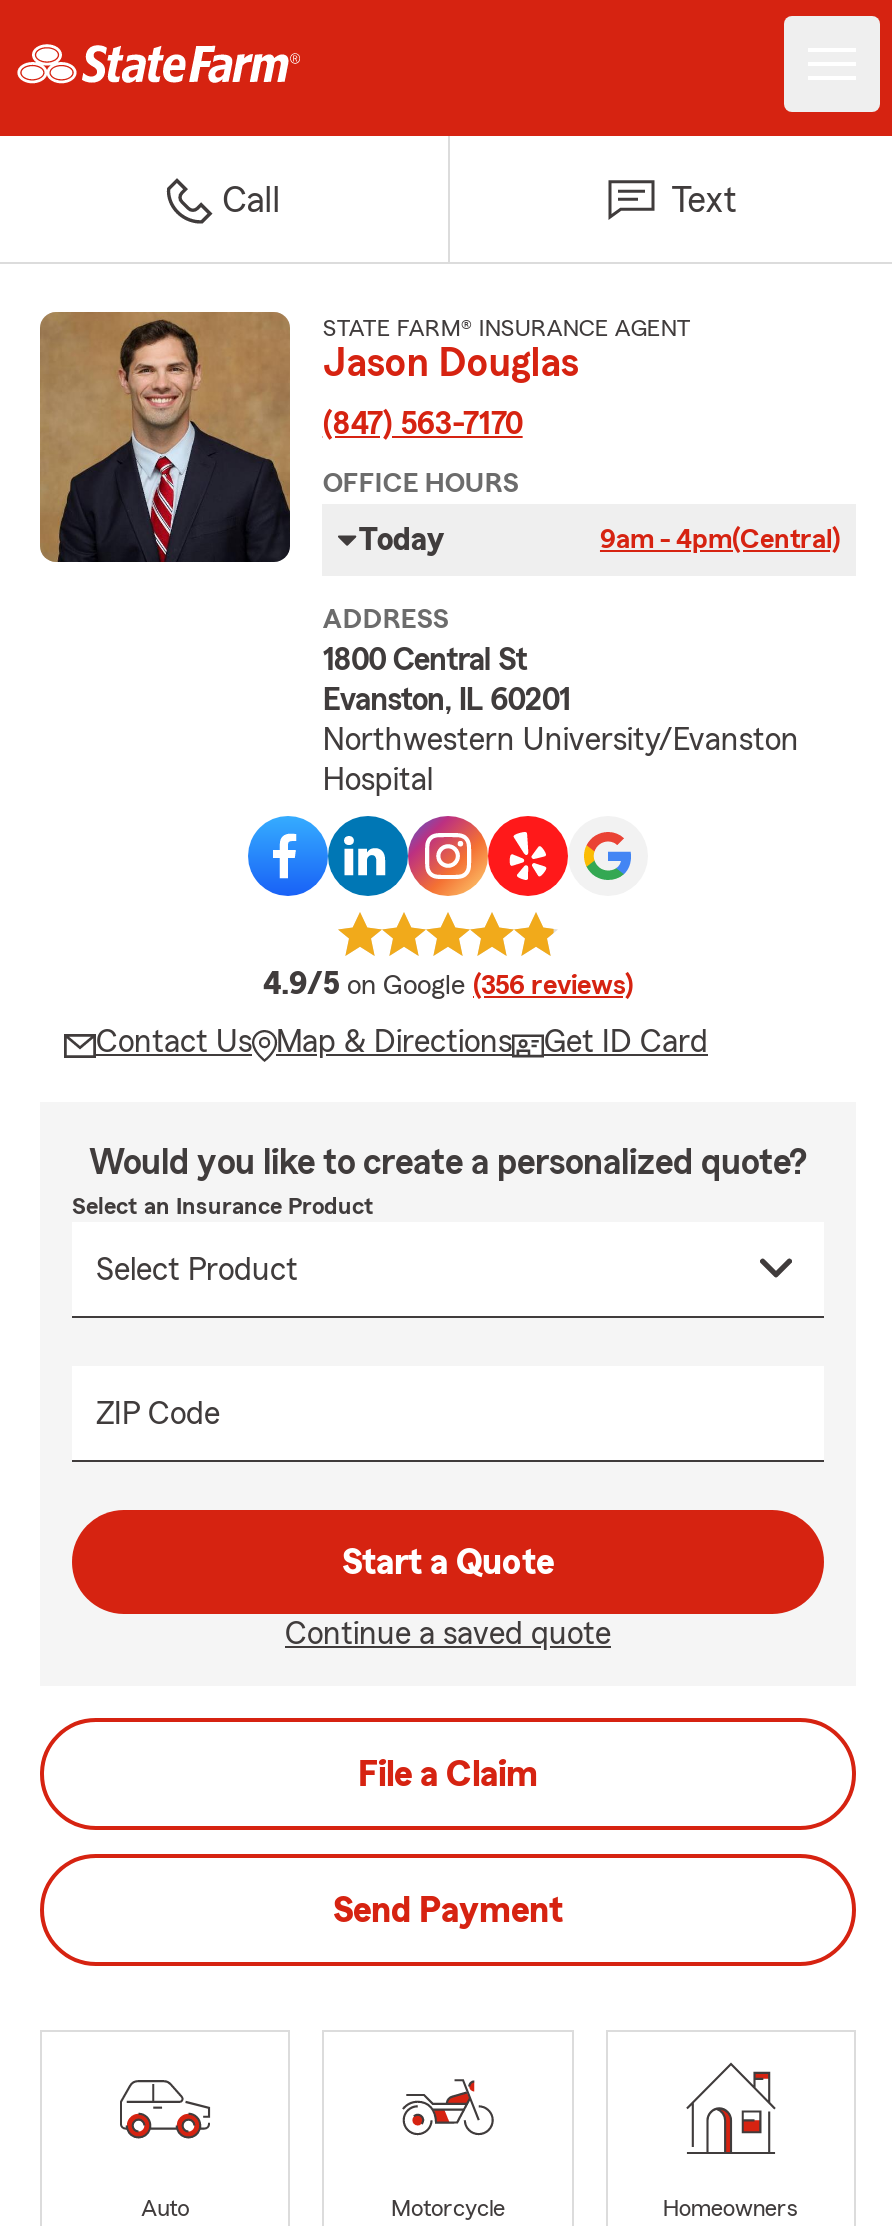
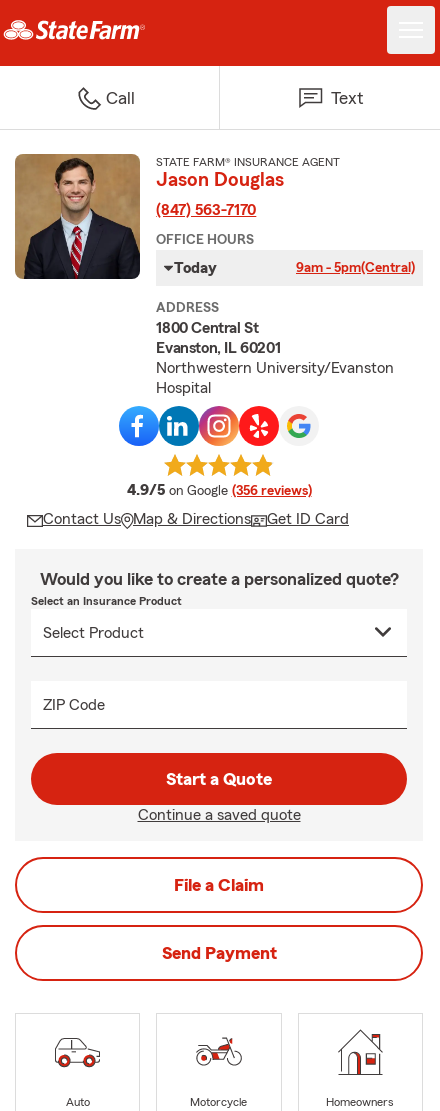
- 9am - 4pm(Central)
+ 9am - 5pm(Central)
